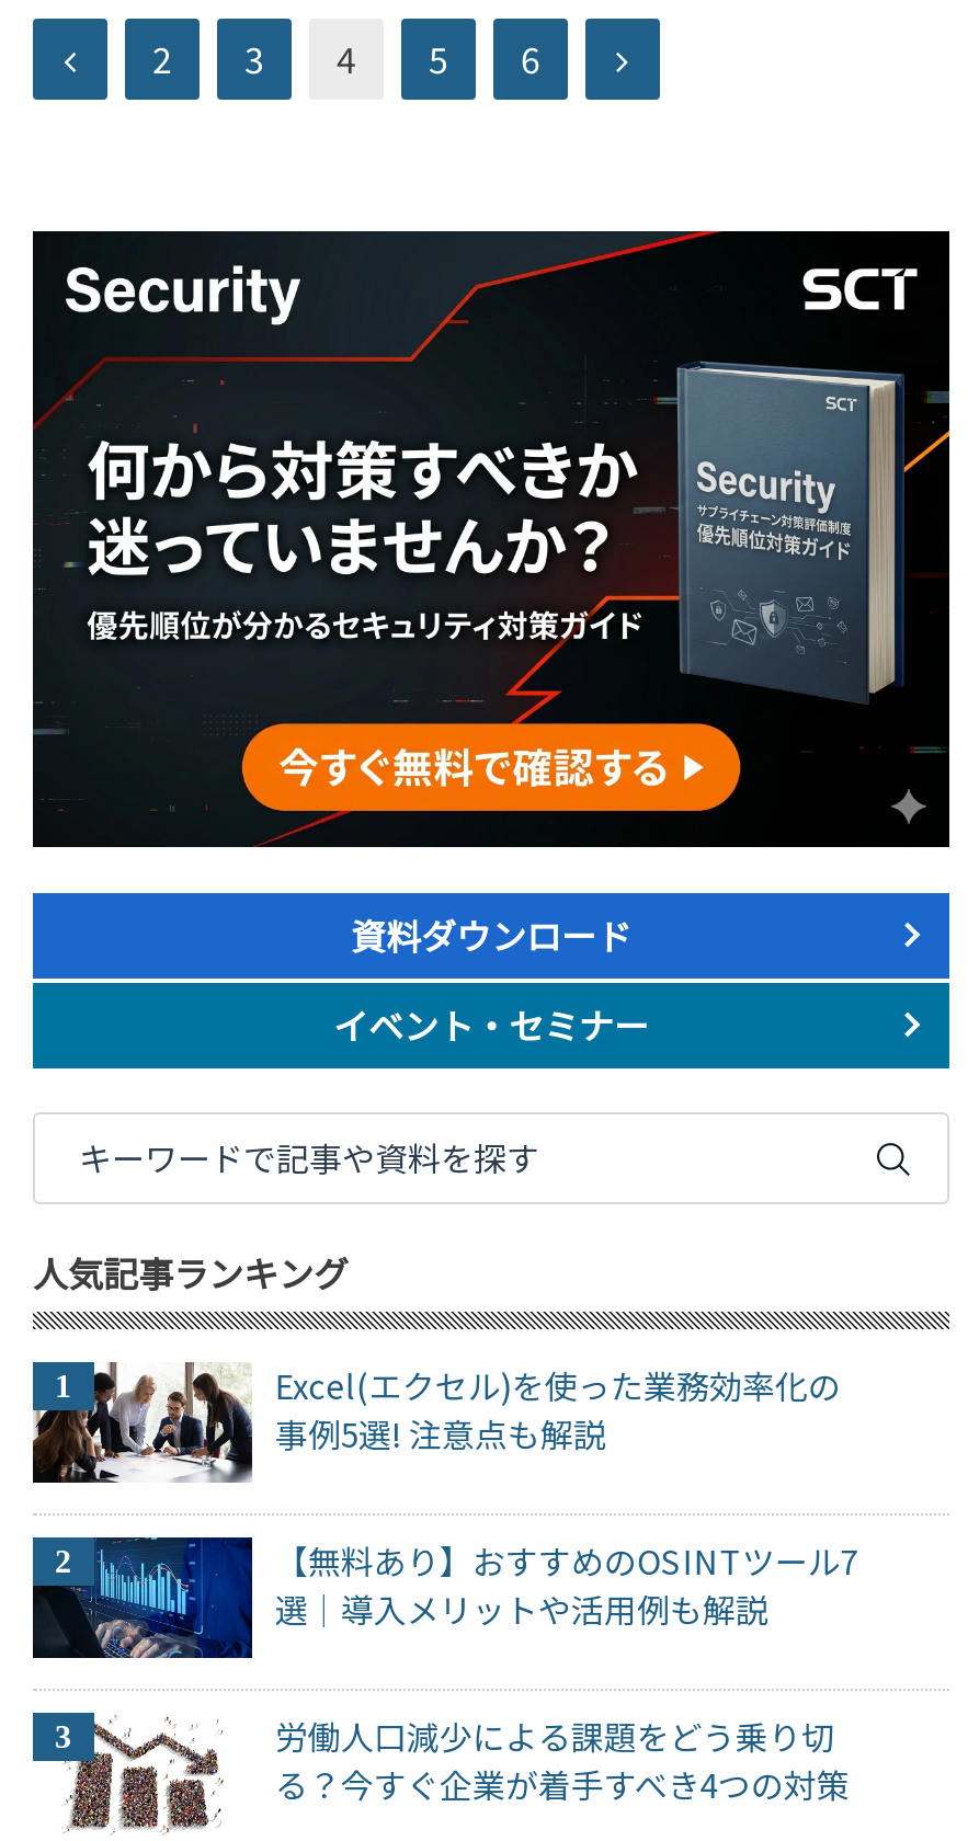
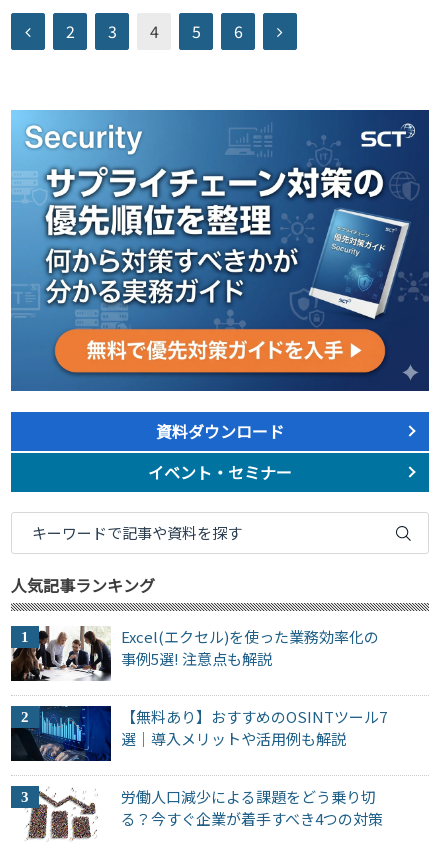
- [image]
+ [image]
